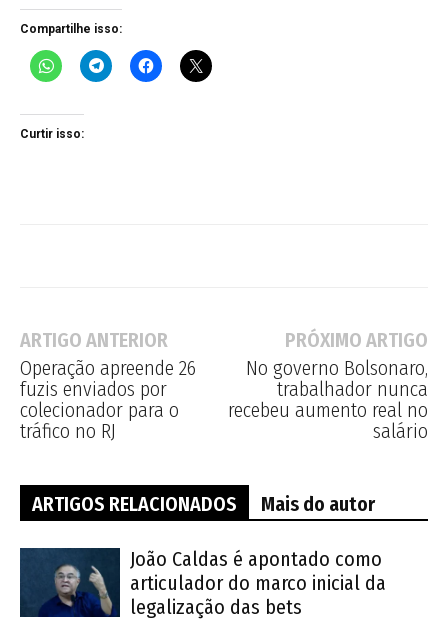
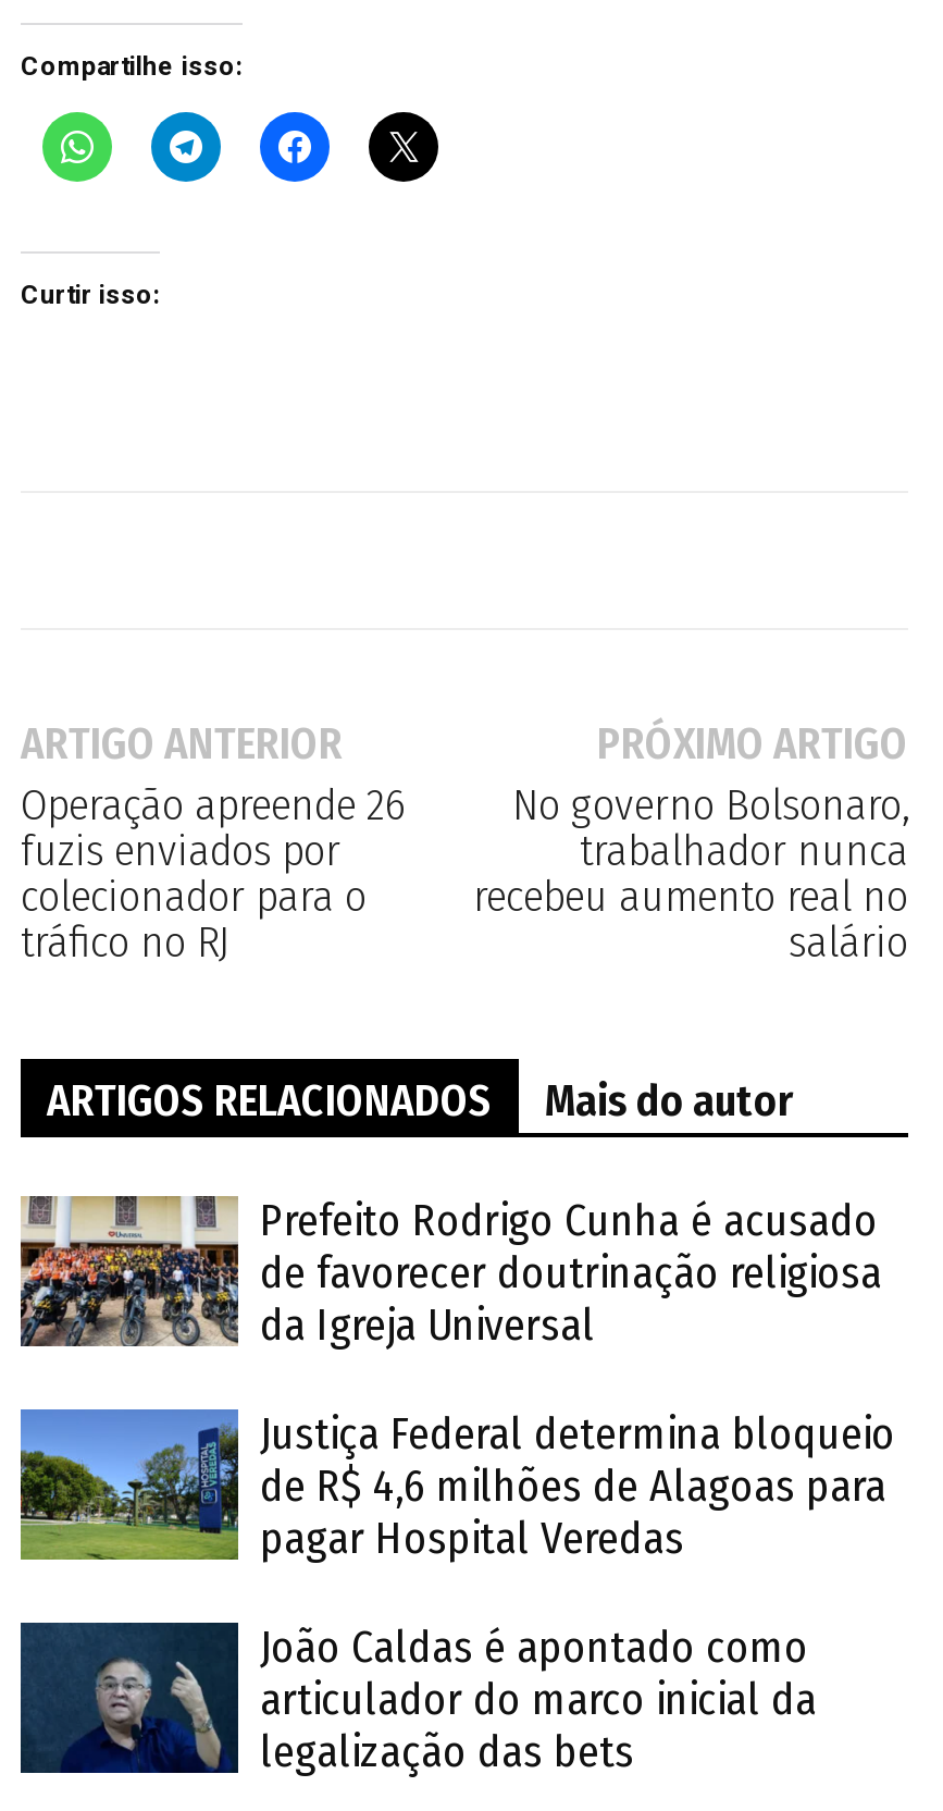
+ [image]
+ Prefeito Rodrigo Cunha é acusado
+ de favorecer doutrinação religiosa
+ da Igreja Universal
+ Justiça Federal determina bloqueio
+ de R$ 4,6 milhões de Alagoas para
+ pagar Hospital Veredas

+ [image]
